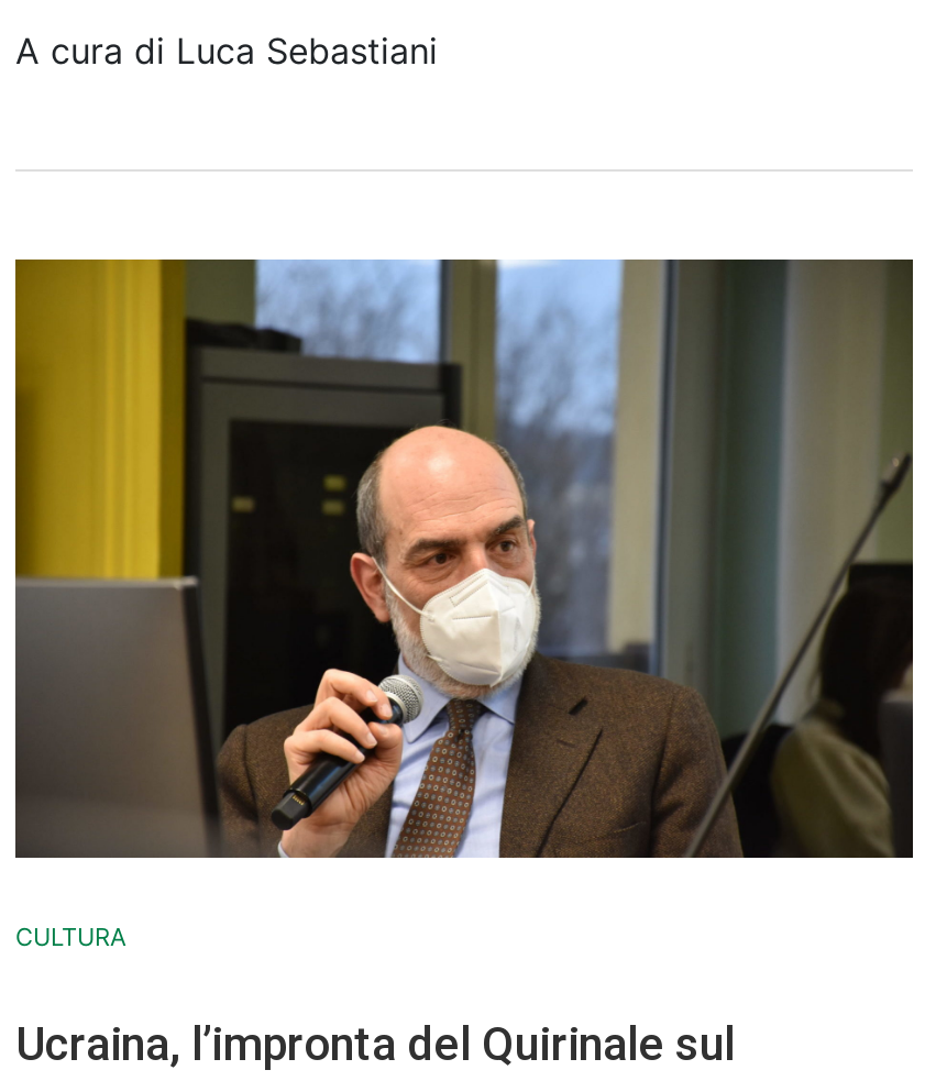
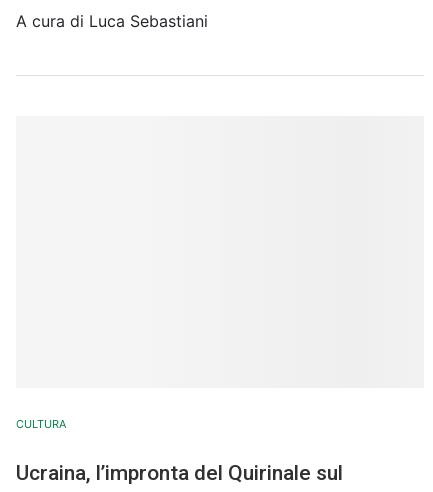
- [image]
